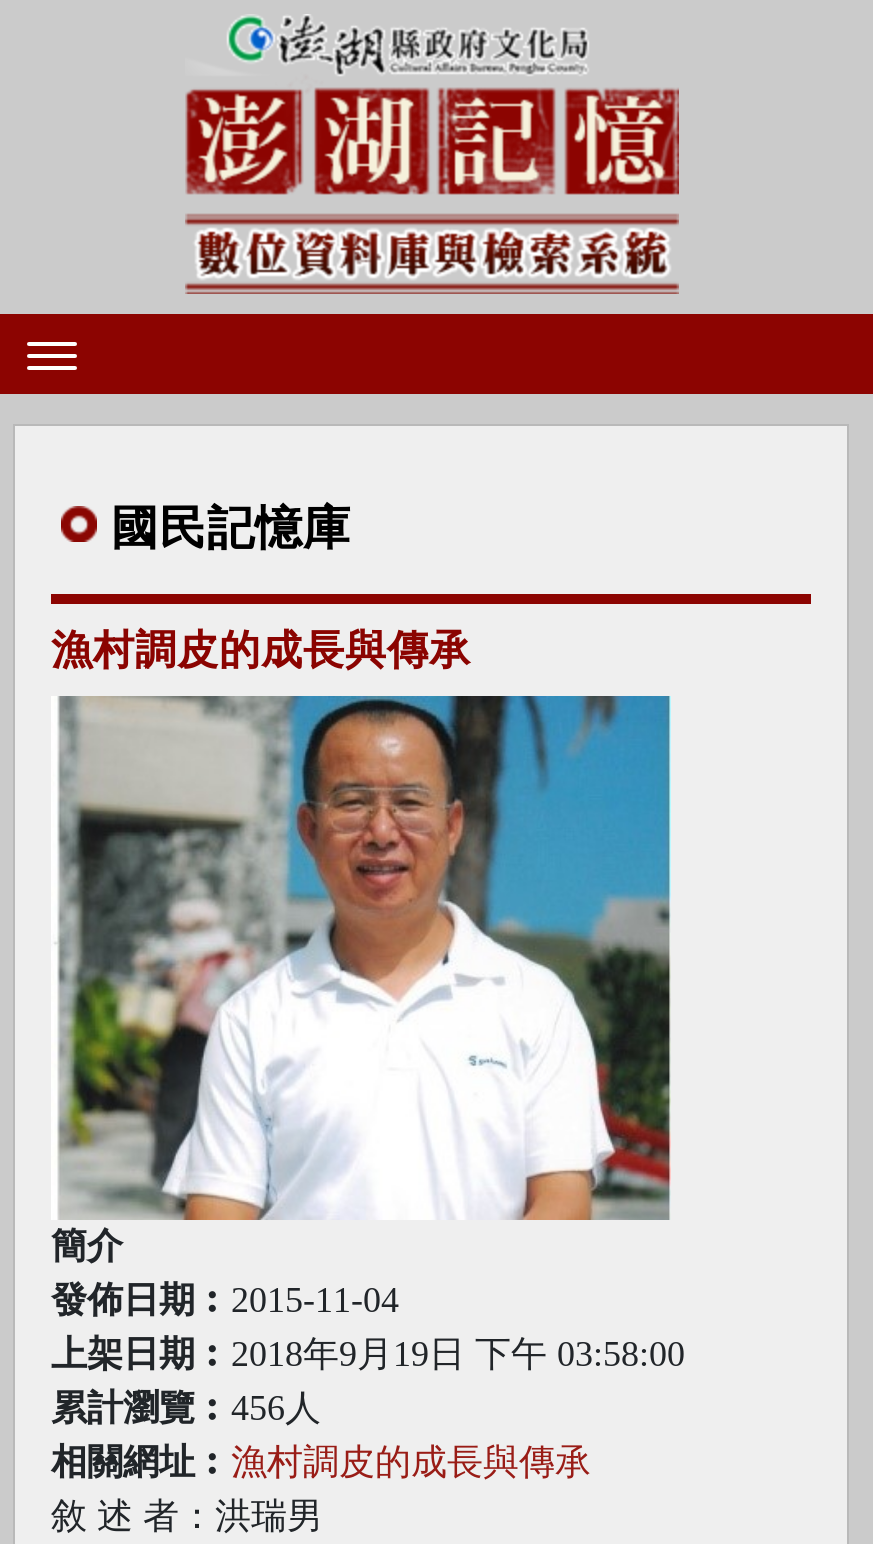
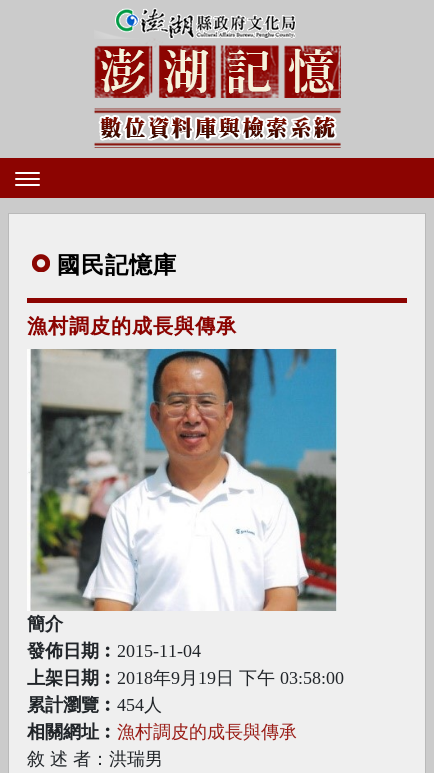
- 累計瀏覽︰ 456人
+ 累計瀏覽︰ 454人
